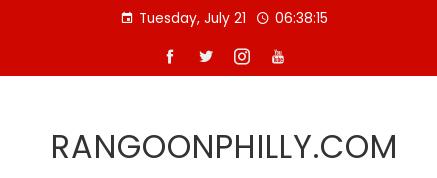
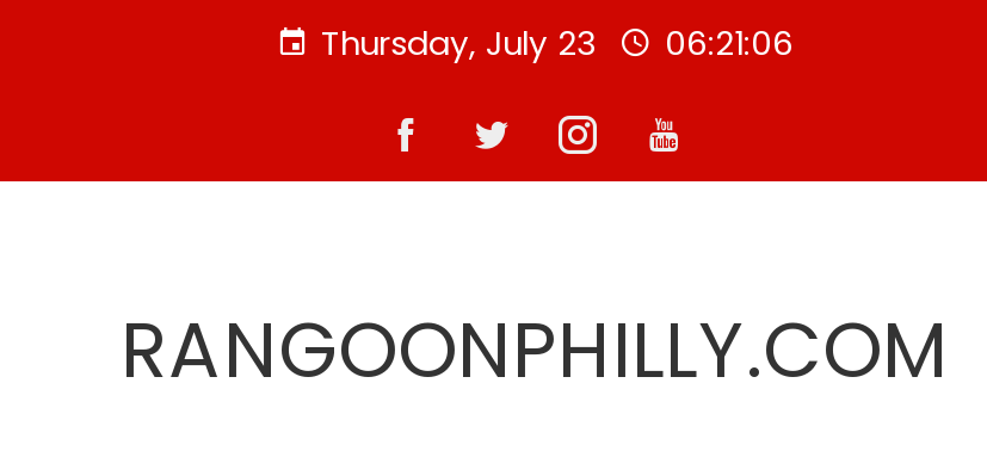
- Tuesday, July 21
+ Thursday, July 23

- 06:38:15
+ 06:21:08
